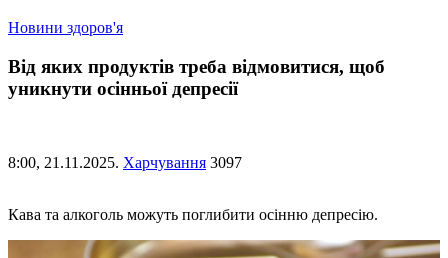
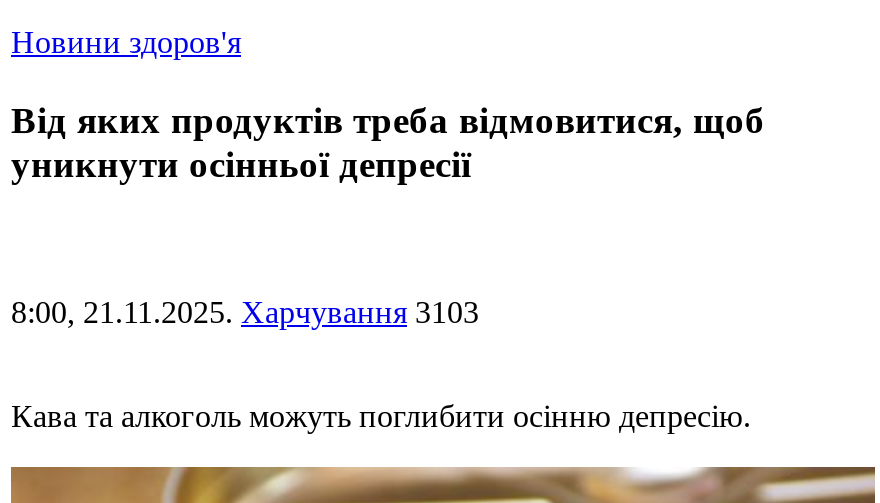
- 8:00, 21.11.2025. Харчування 3097
+ 8:00, 21.11.2025. Харчування 3103
